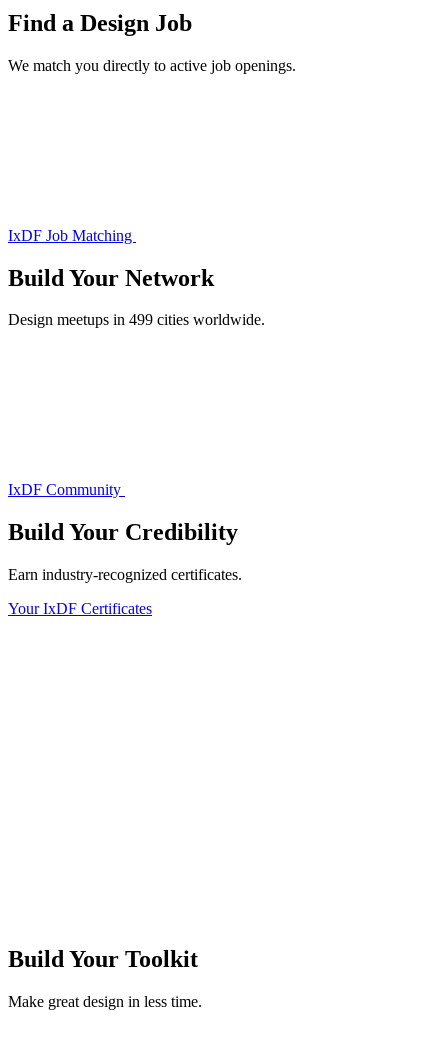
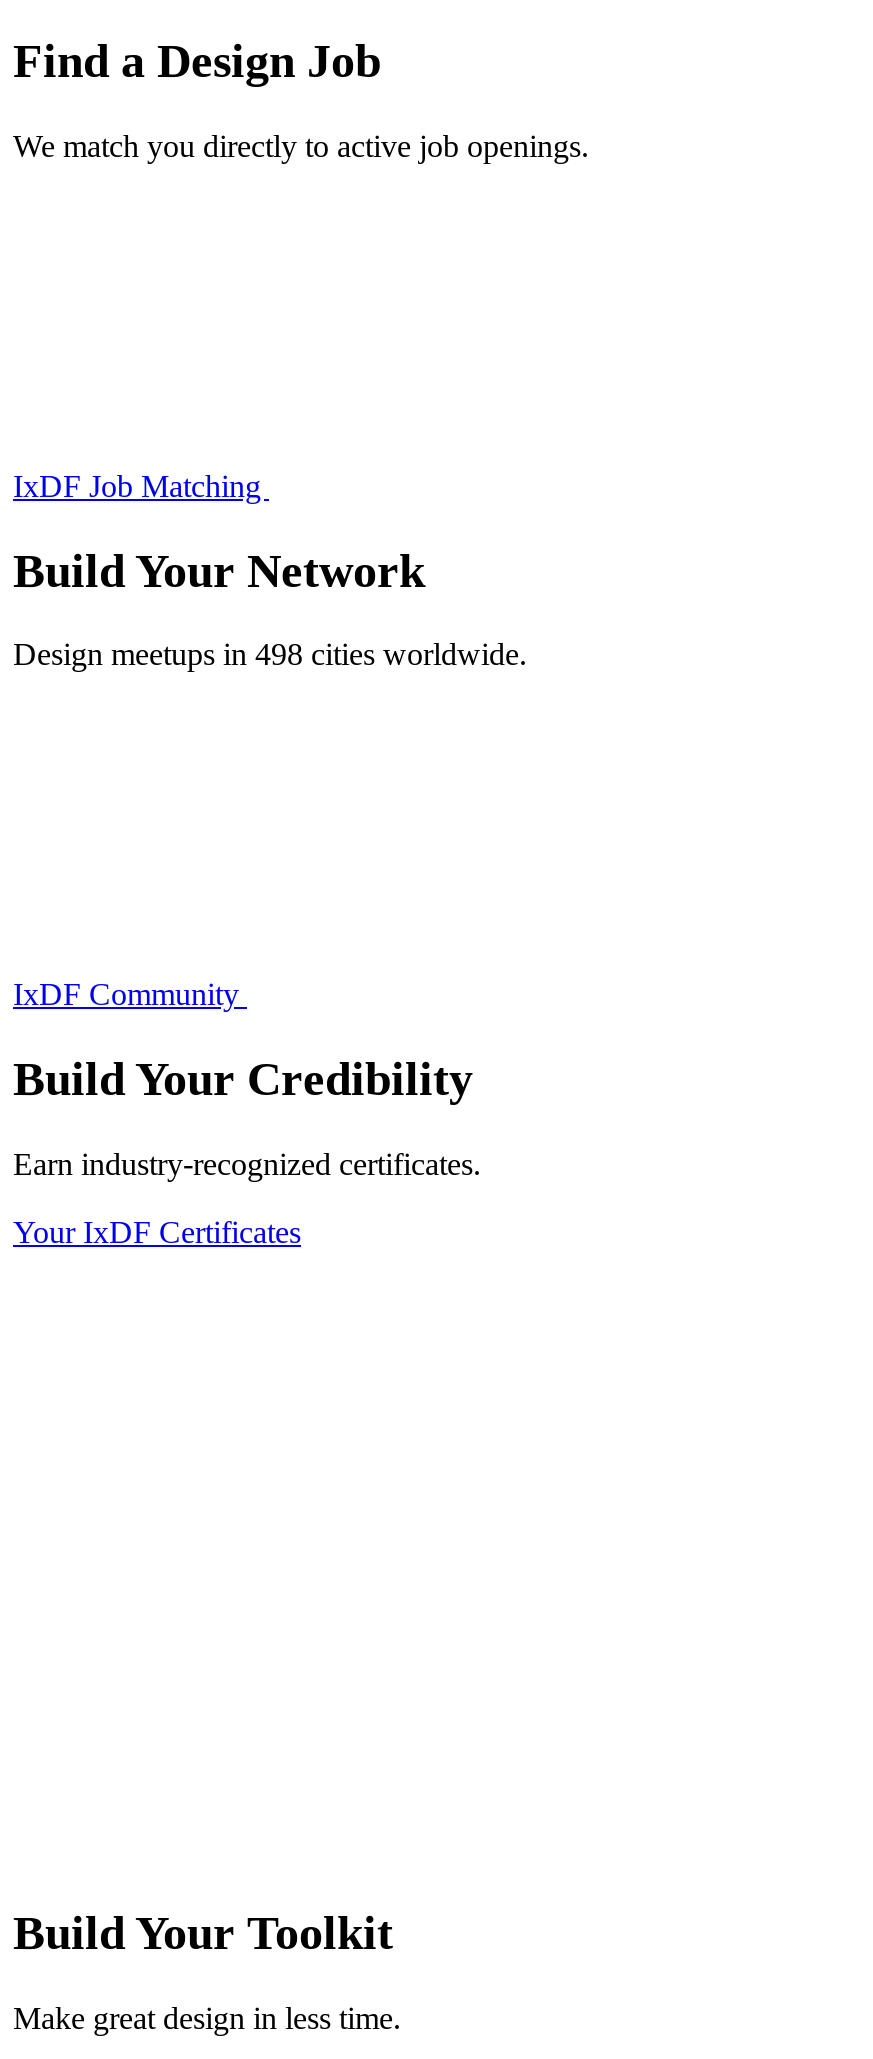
- Design meetups in 499 cities worldwide.
+ Design meetups in 498 cities worldwide.
